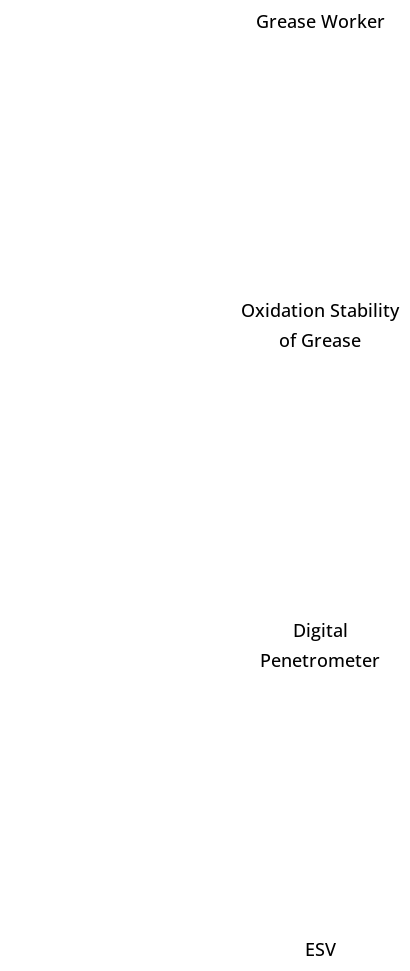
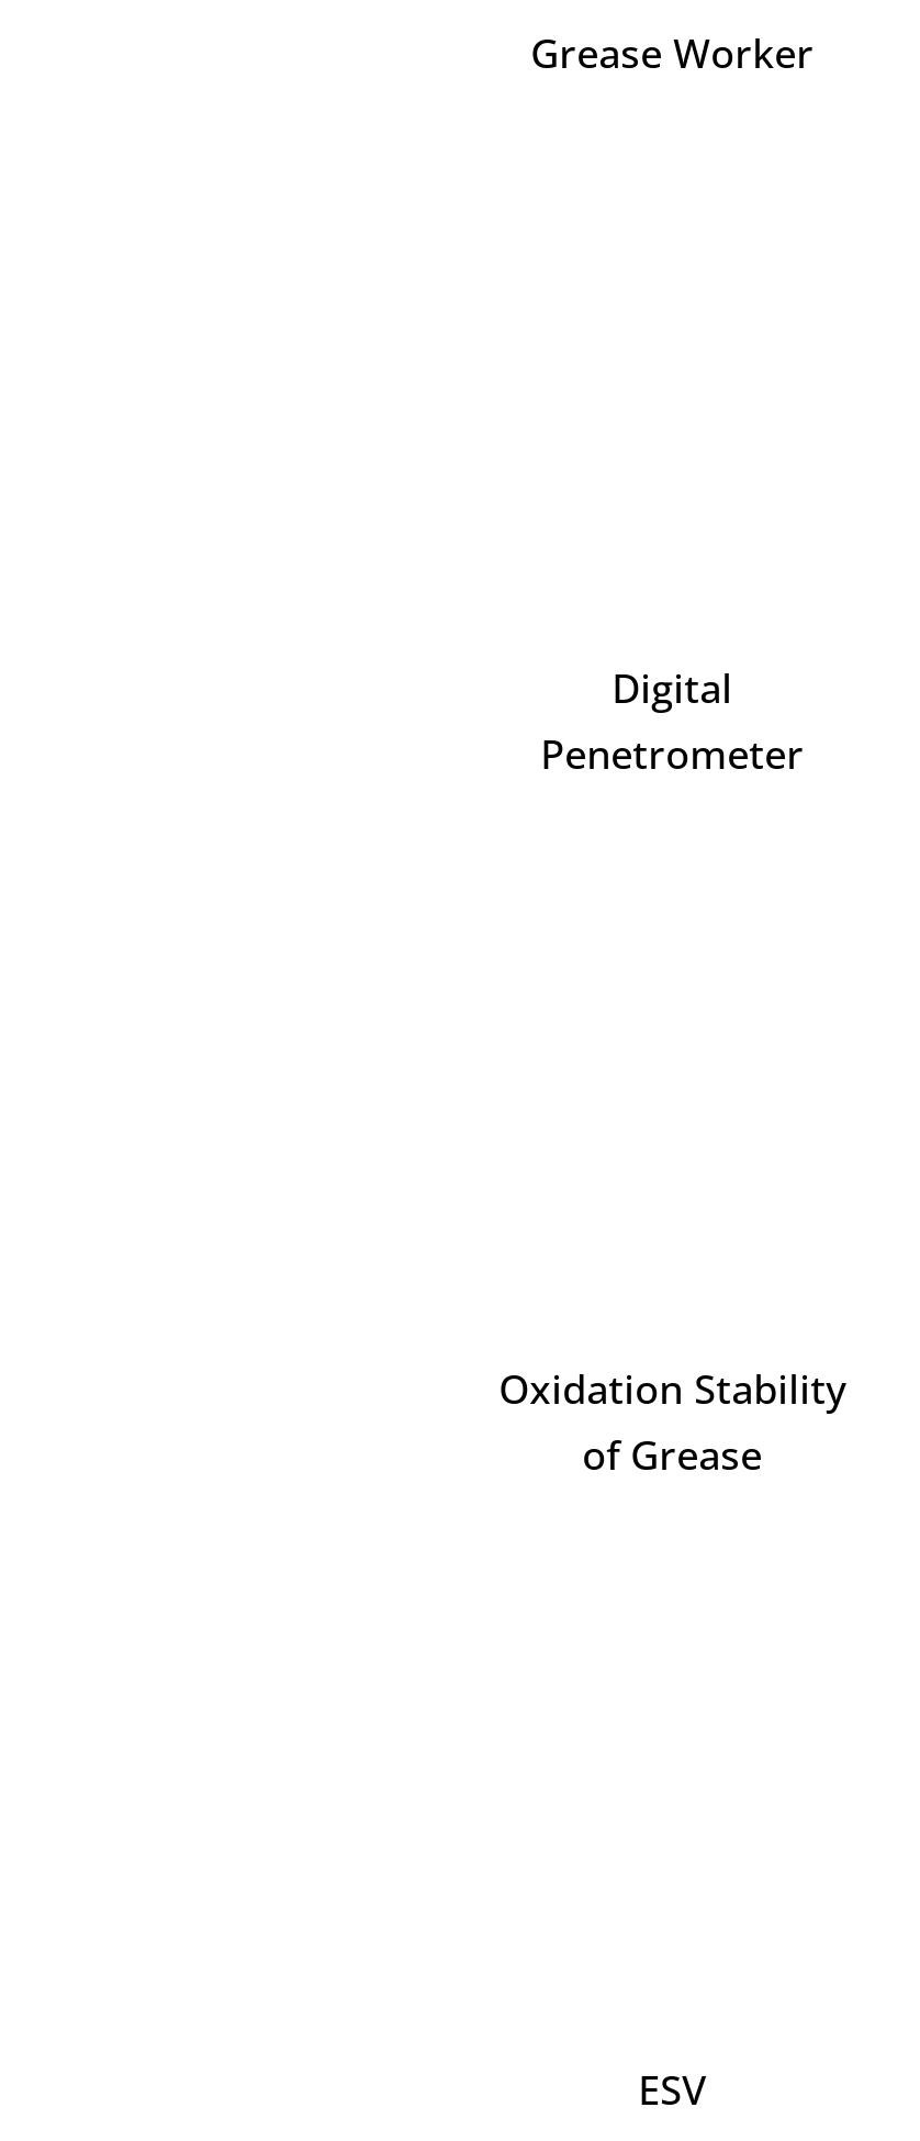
moved down: Oxidation Stability | of Grease

moved up: Digital | Penetrometer
